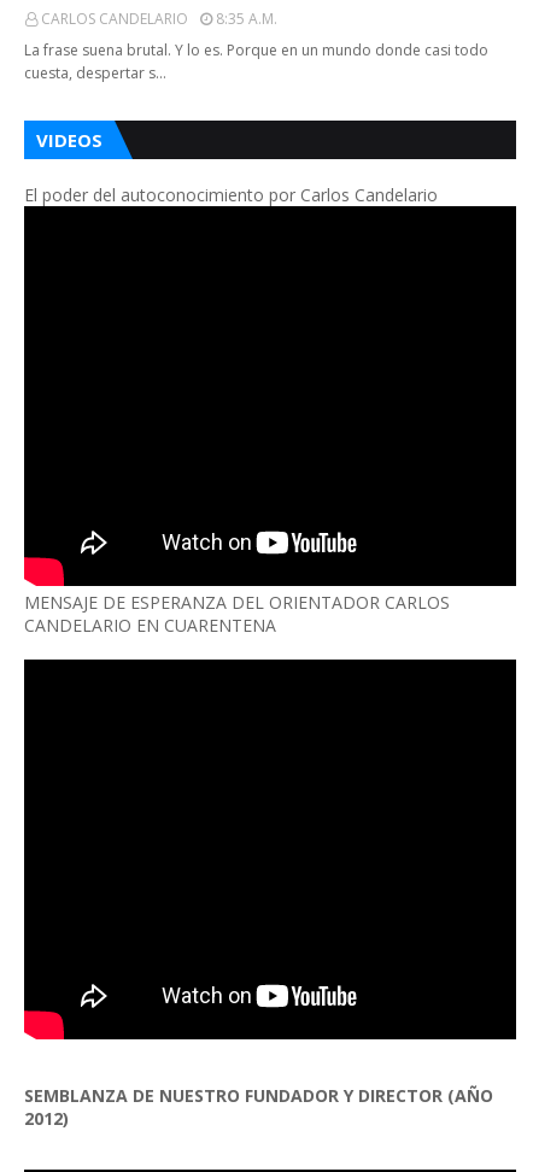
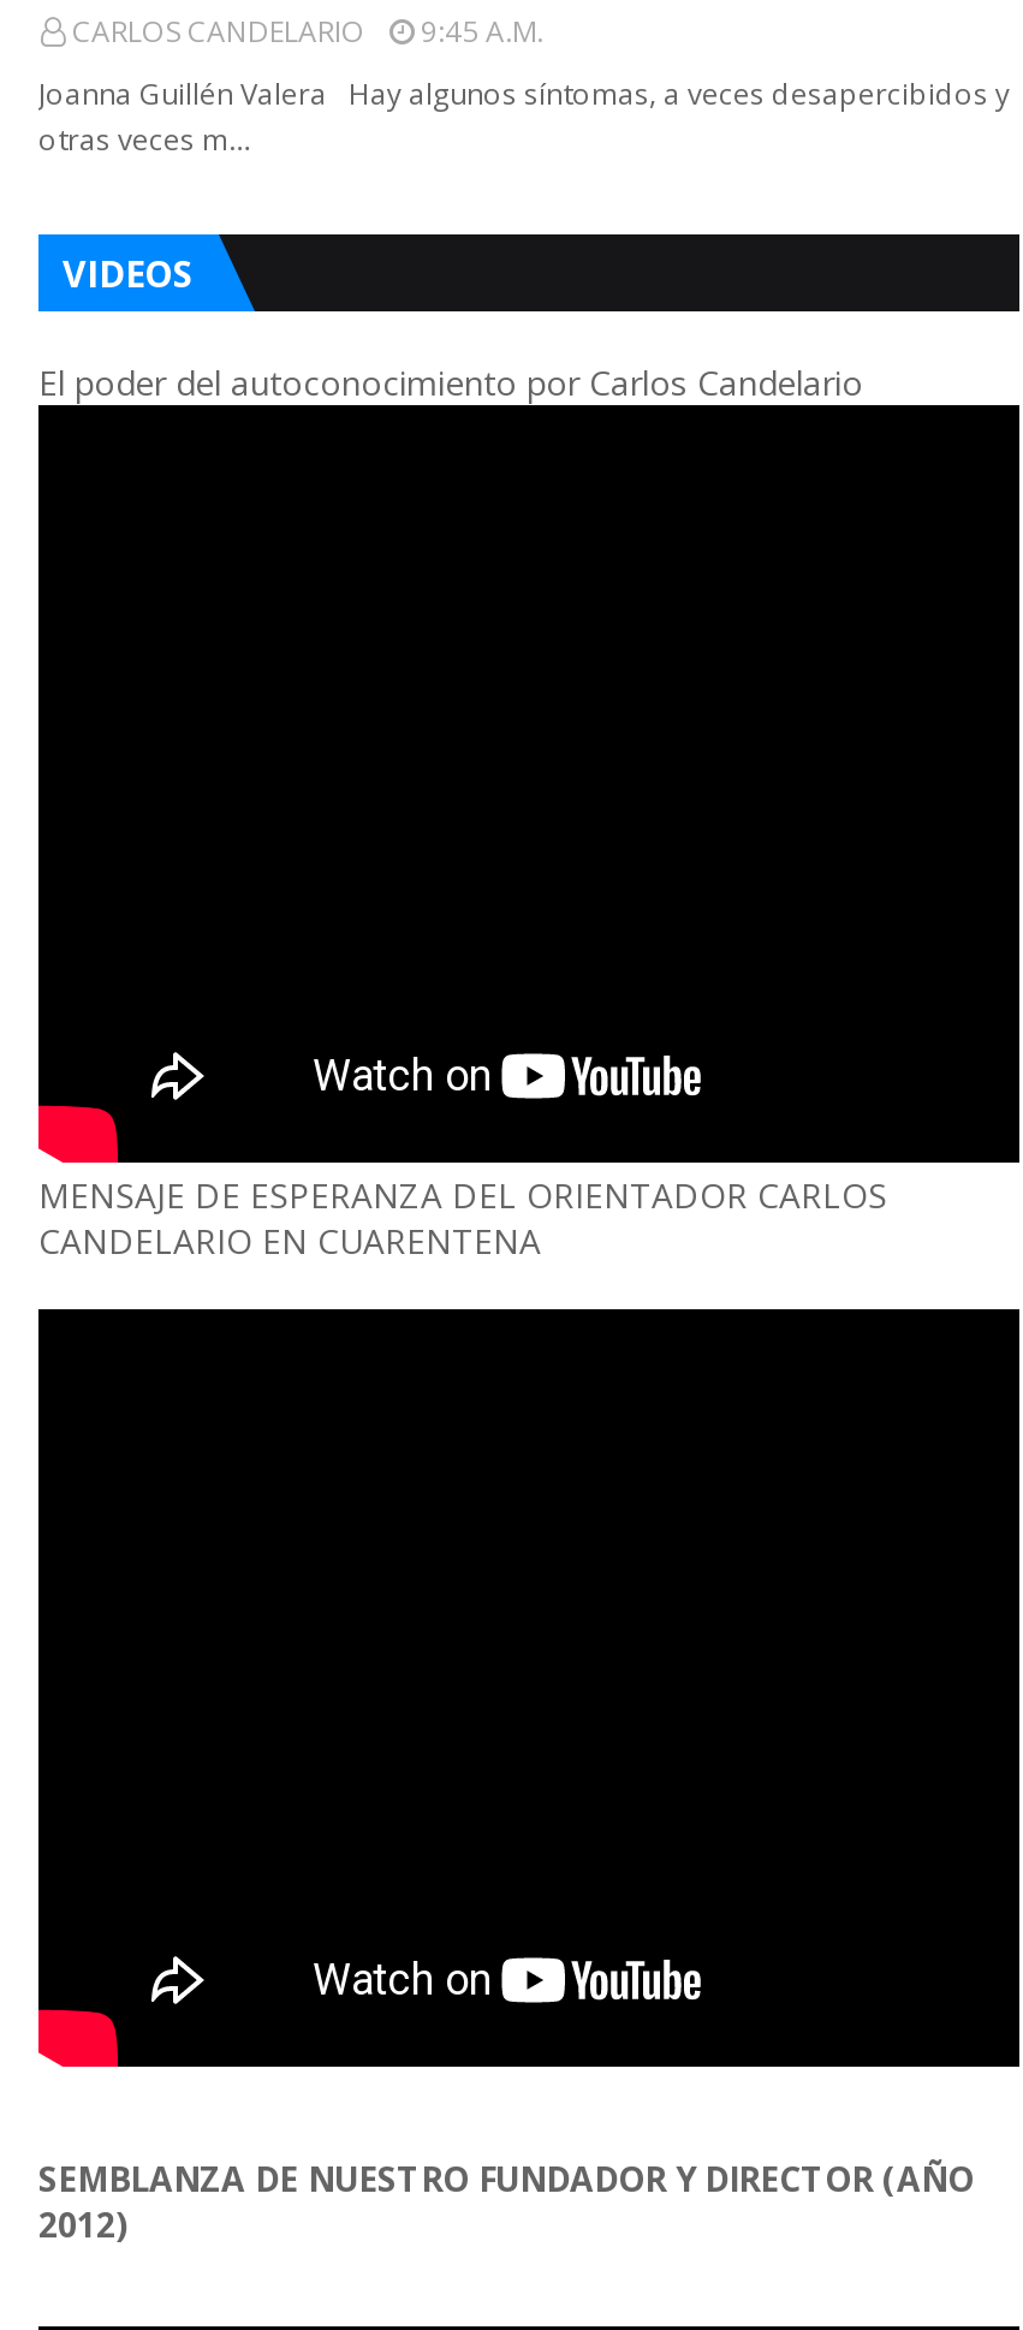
- CARLOS CANDELARIO 8:35 A.m.
+ CARLOS CANDELARIO 9:45 A.m.

- La frase suena brutal. Y lo es. Porque en un mundo donde casi todo
- cuesta, despertar s…
+ Joanna Guillén Valera Hay algunos síntomas, a veces desapercibidos y
+ otras veces m…
